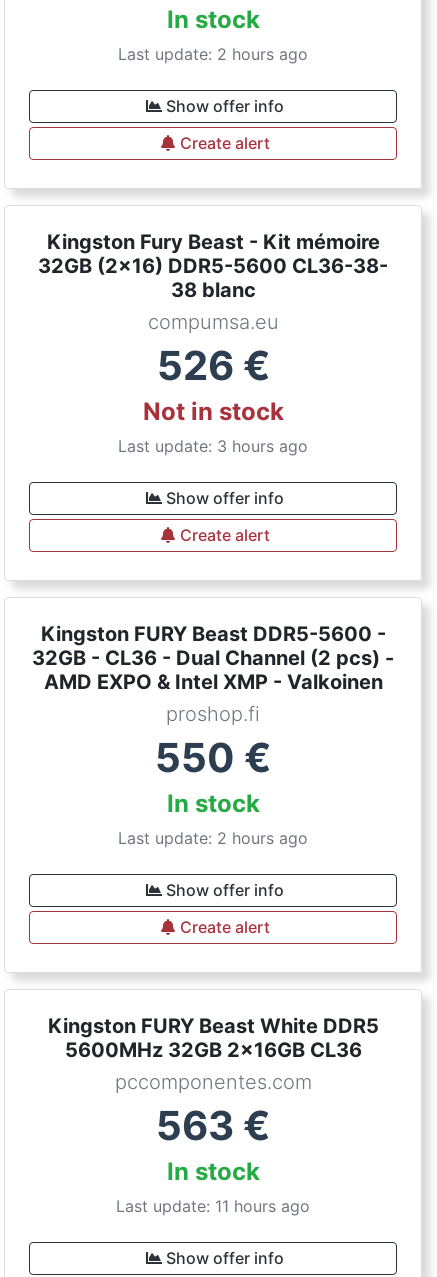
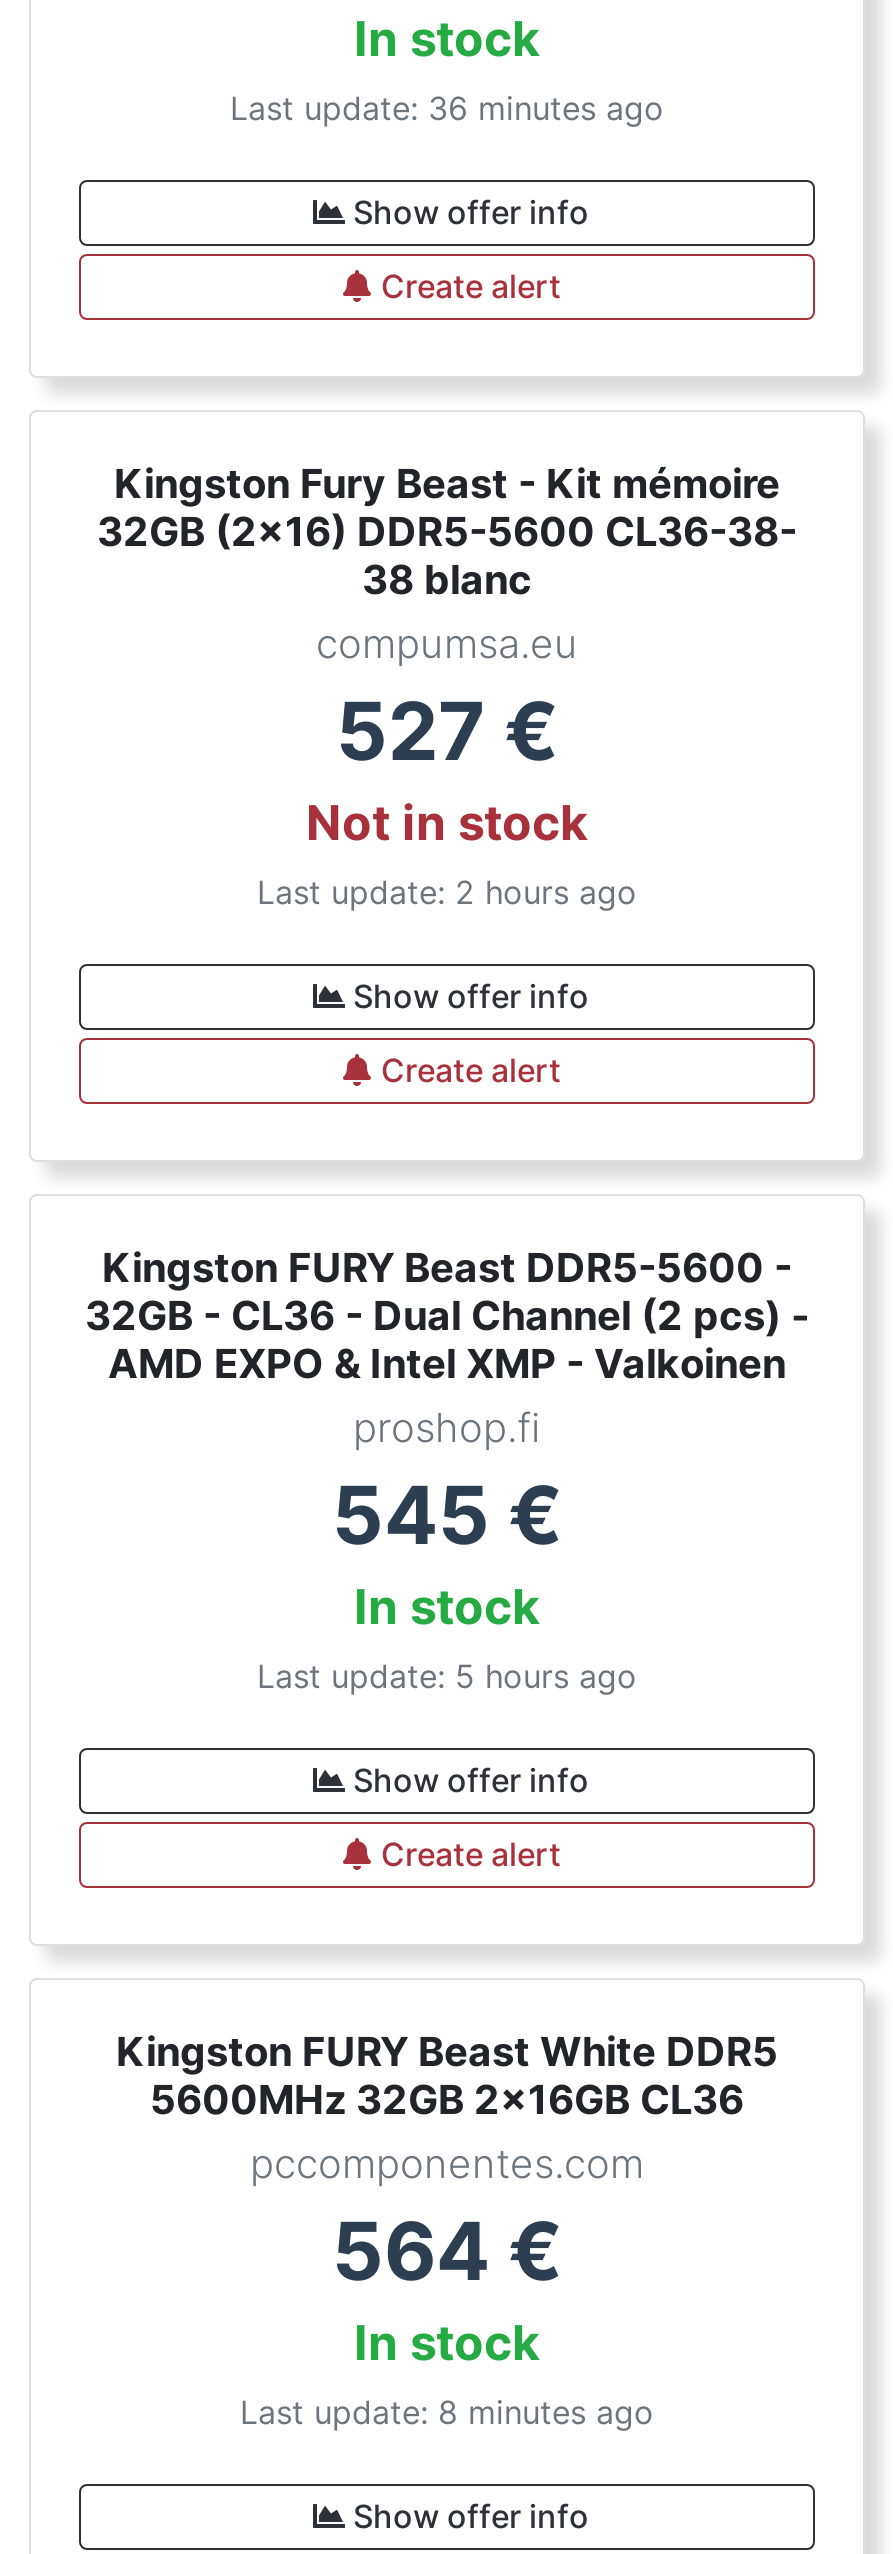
- Last update: 2 hours ago
+ Last update: 36 minutes ago

- 526 €
+ 527 €

- Last update: 3 hours ago
+ Last update: 2 hours ago

- 550 €
+ 545 €

- Last update: 2 hours ago
+ Last update: 5 hours ago

- 563 €
+ 564 €

- Last update: 11 hours ago
+ Last update: 8 minutes ago
